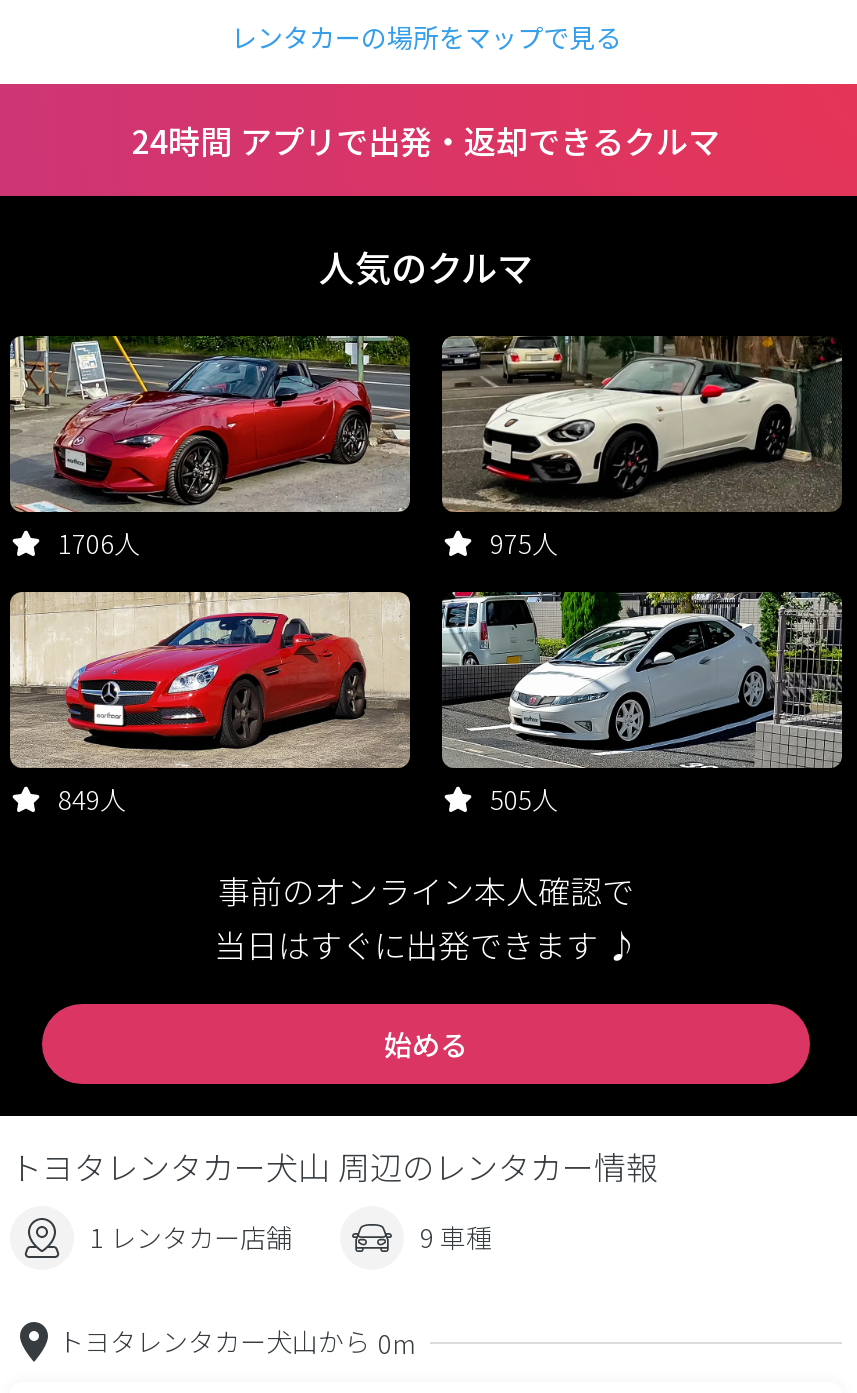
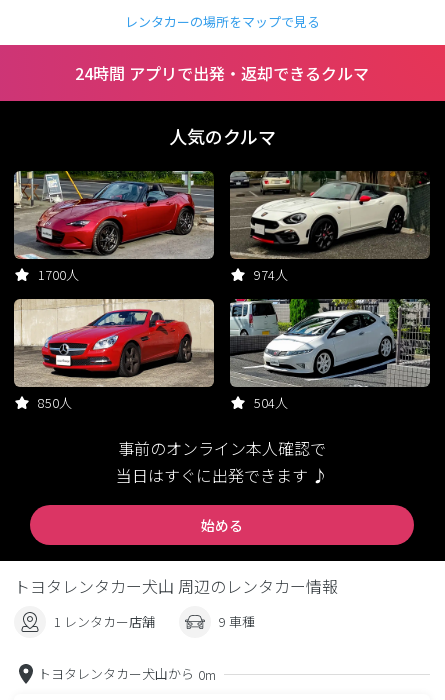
- 1706人
+ 1700人

- 975人
+ 974人

- 849人
+ 850人

- 505人
+ 504人
